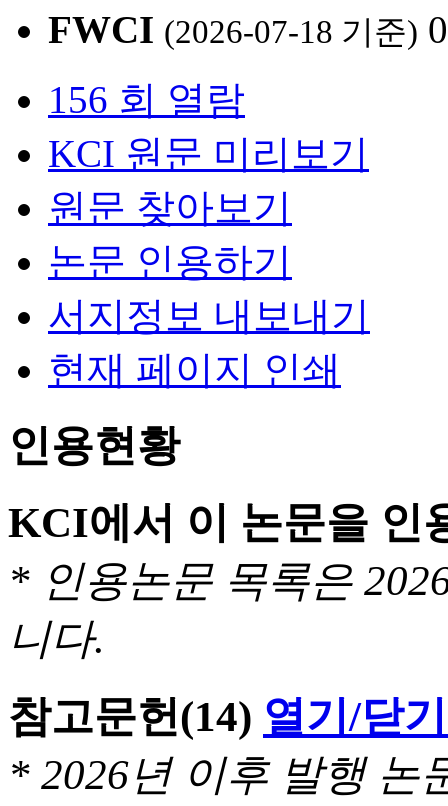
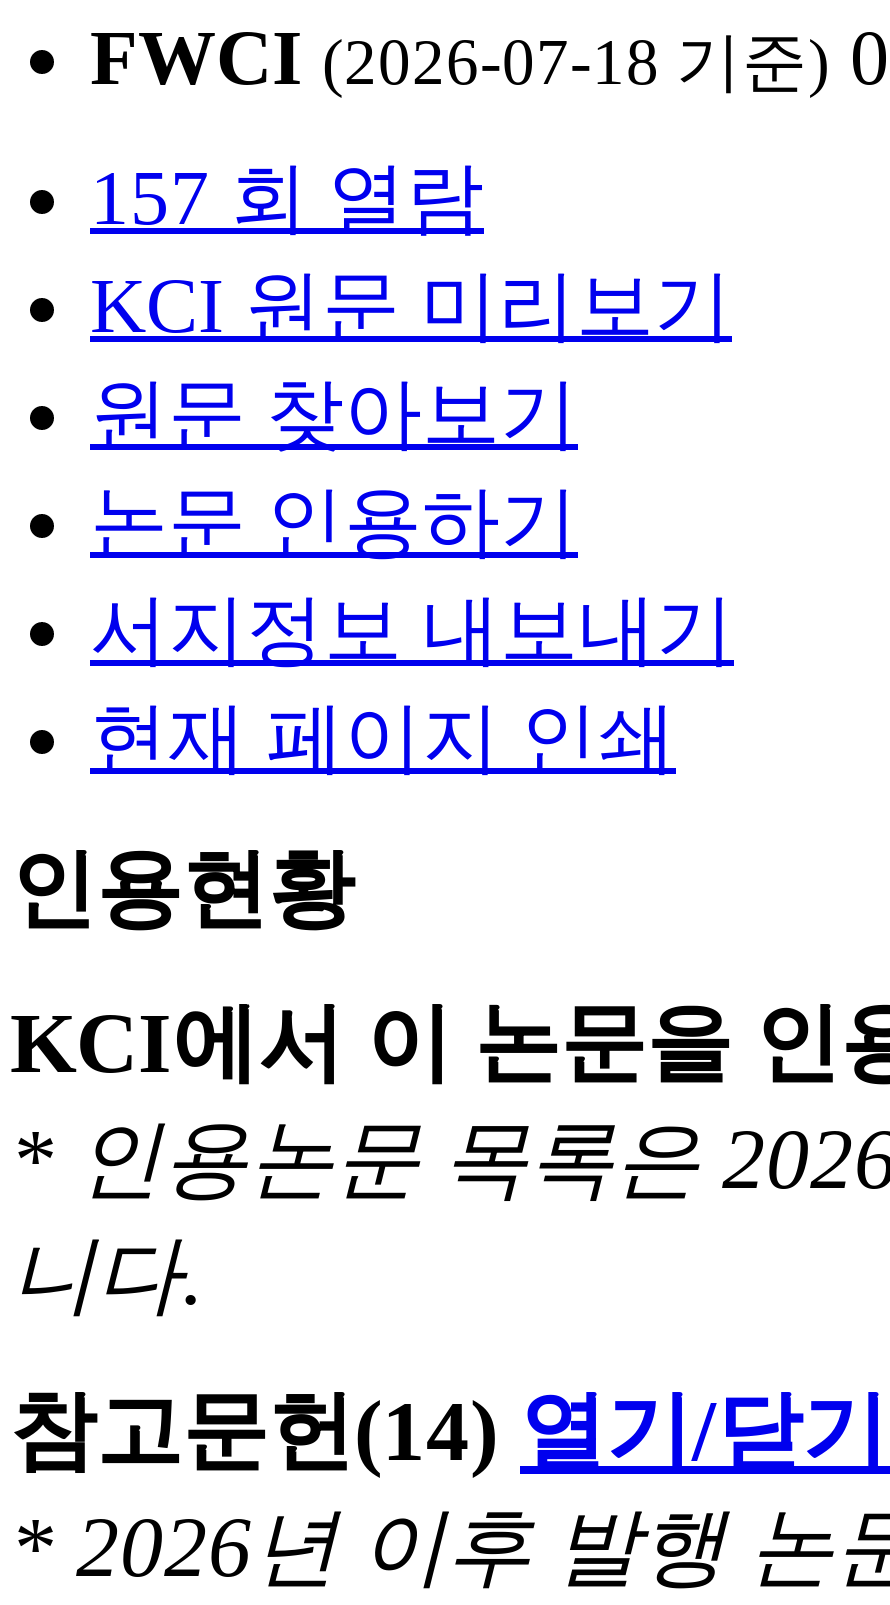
- 156 회 열람
+ 157 회 열람
